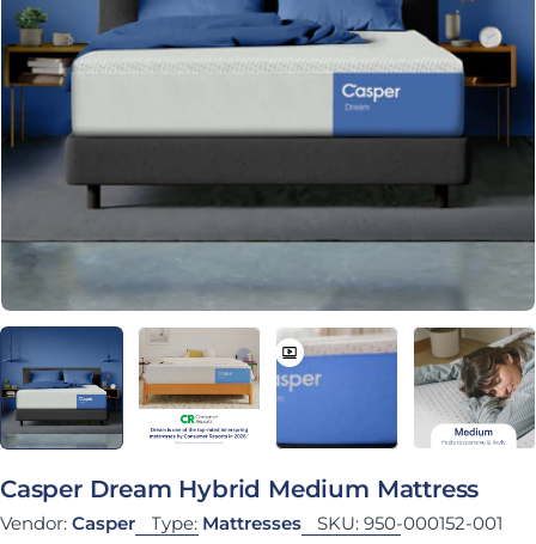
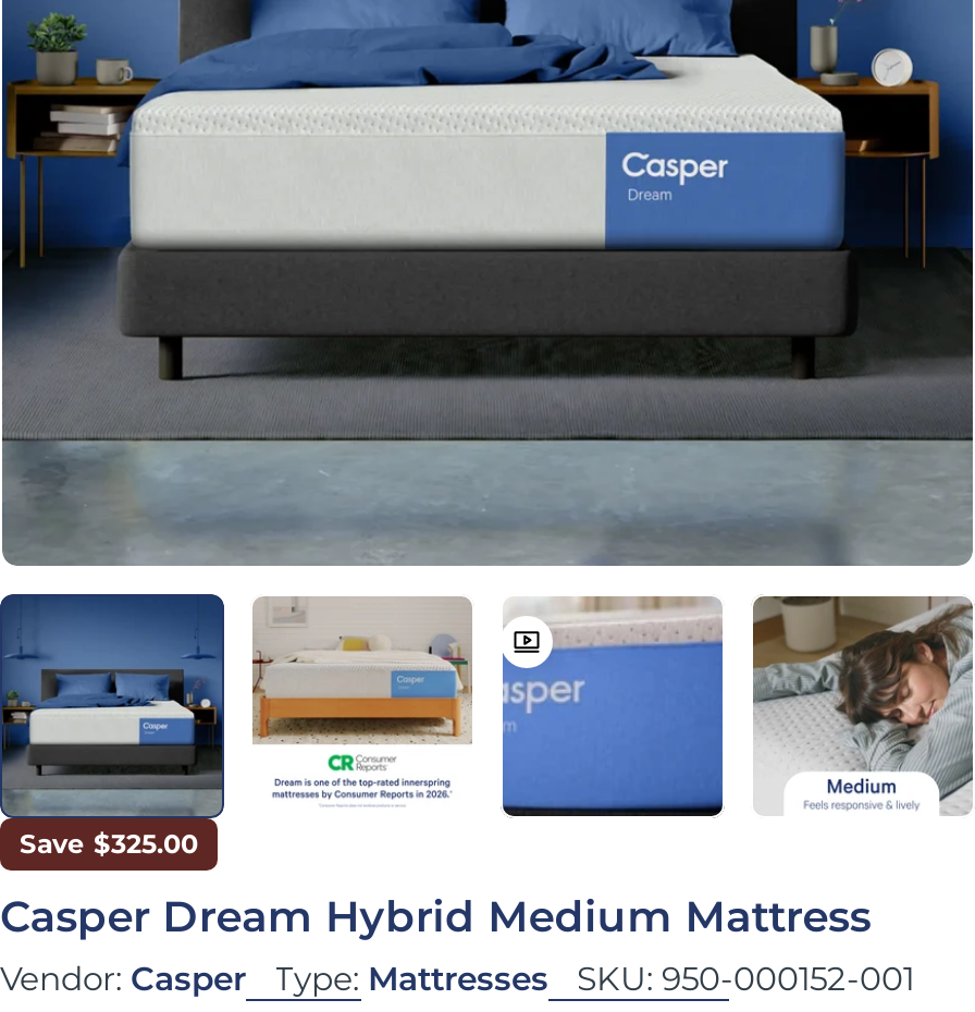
+ Save $325.00
